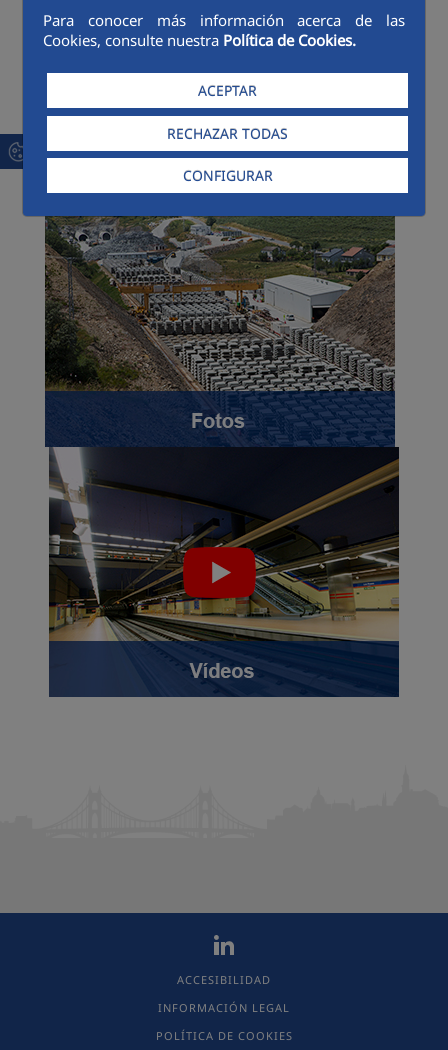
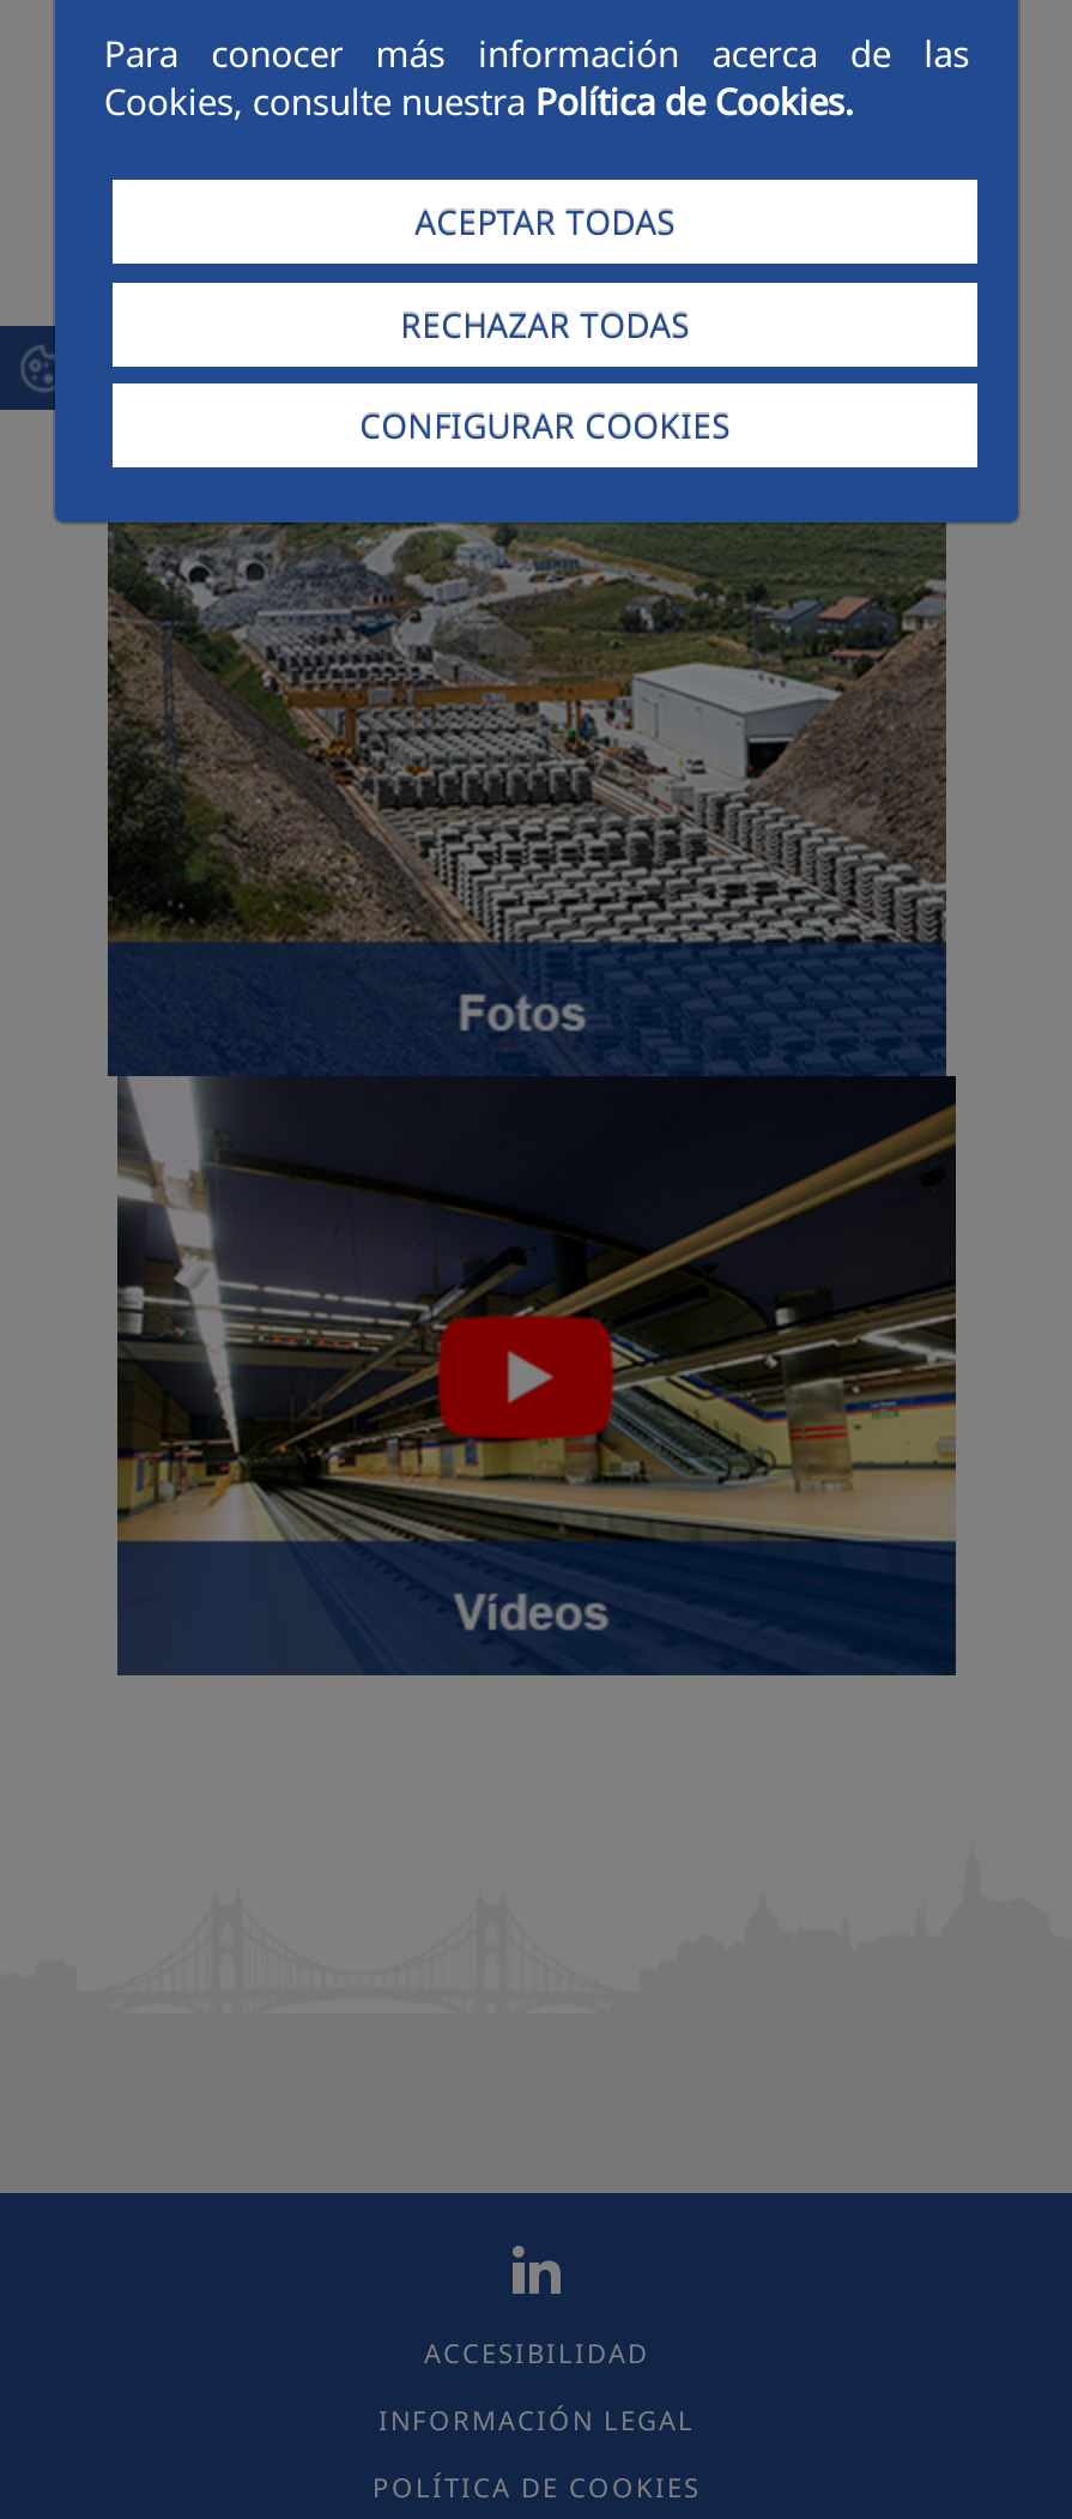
- ACEPTAR
+ ACEPTAR TODAS

- CONFIGURAR
+ CONFIGURAR COOKIES
